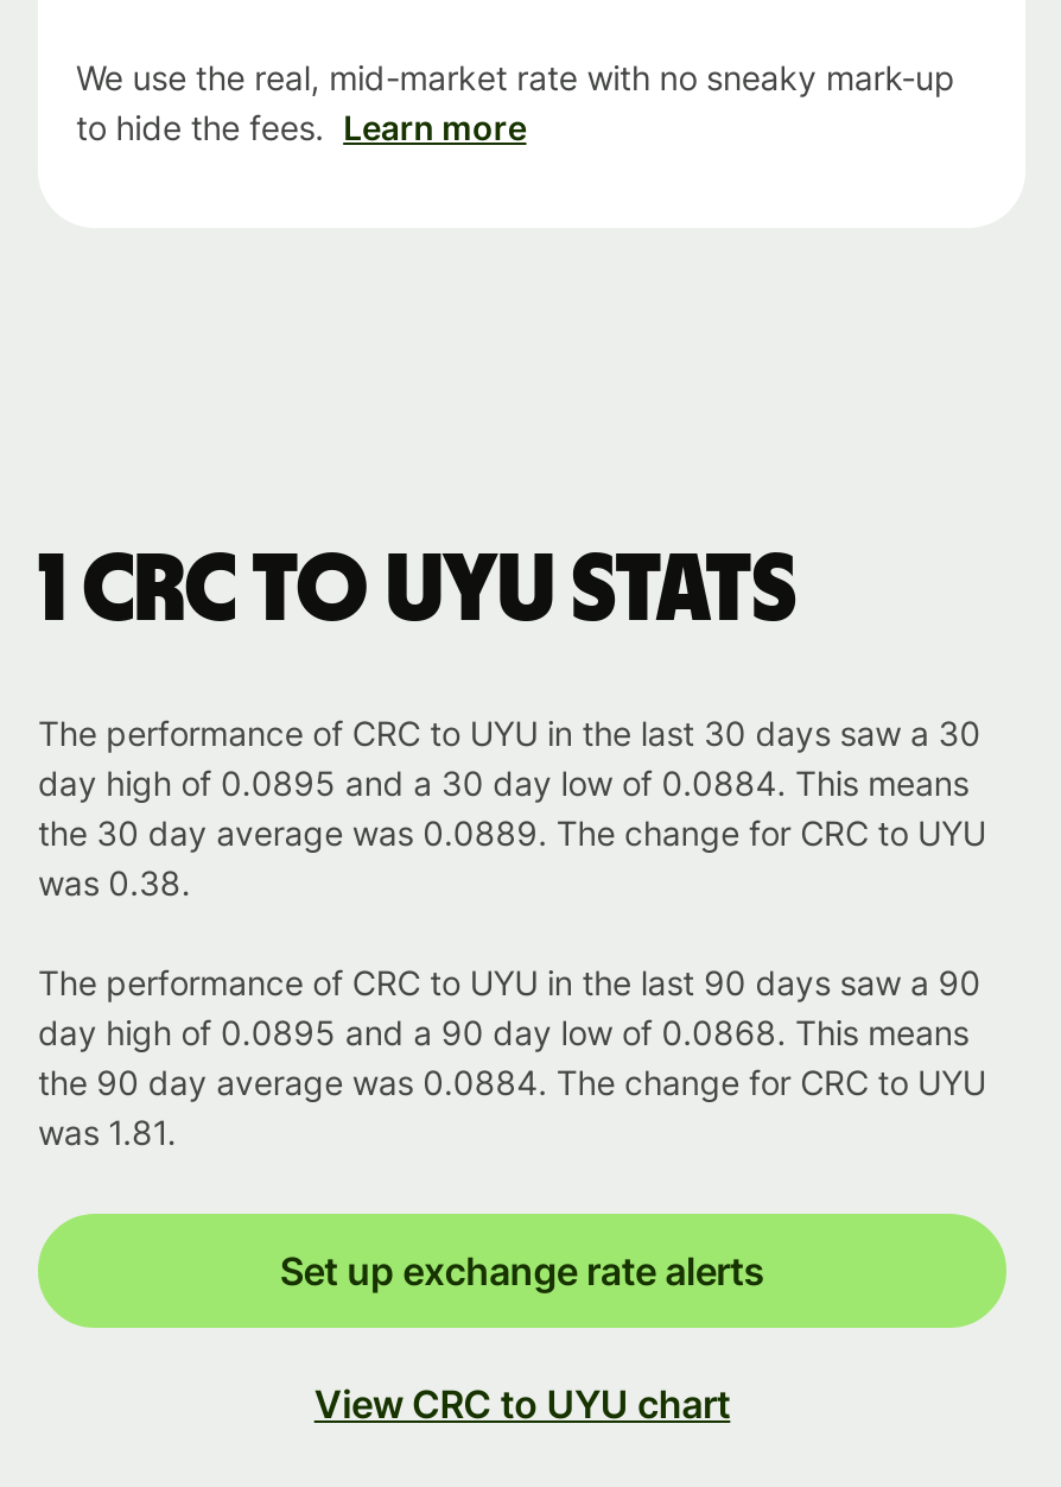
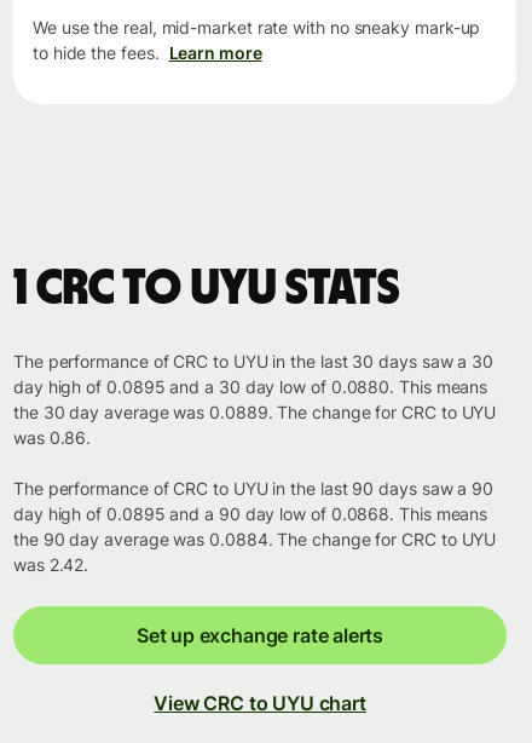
- day high of 0.0895 and a 30 day low of 0.0884. This means
+ day high of 0.0895 and a 30 day low of 0.0880. This means

- was 0.38.
+ was 0.86.

- was 1.81.
+ was 2.42.
